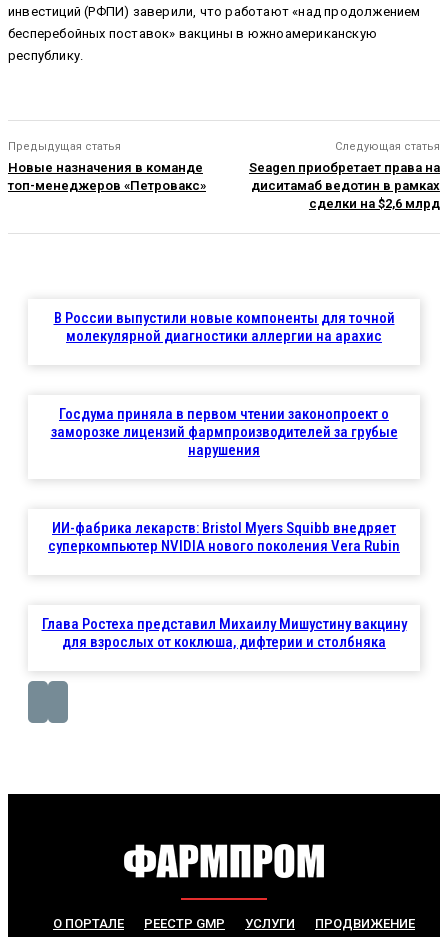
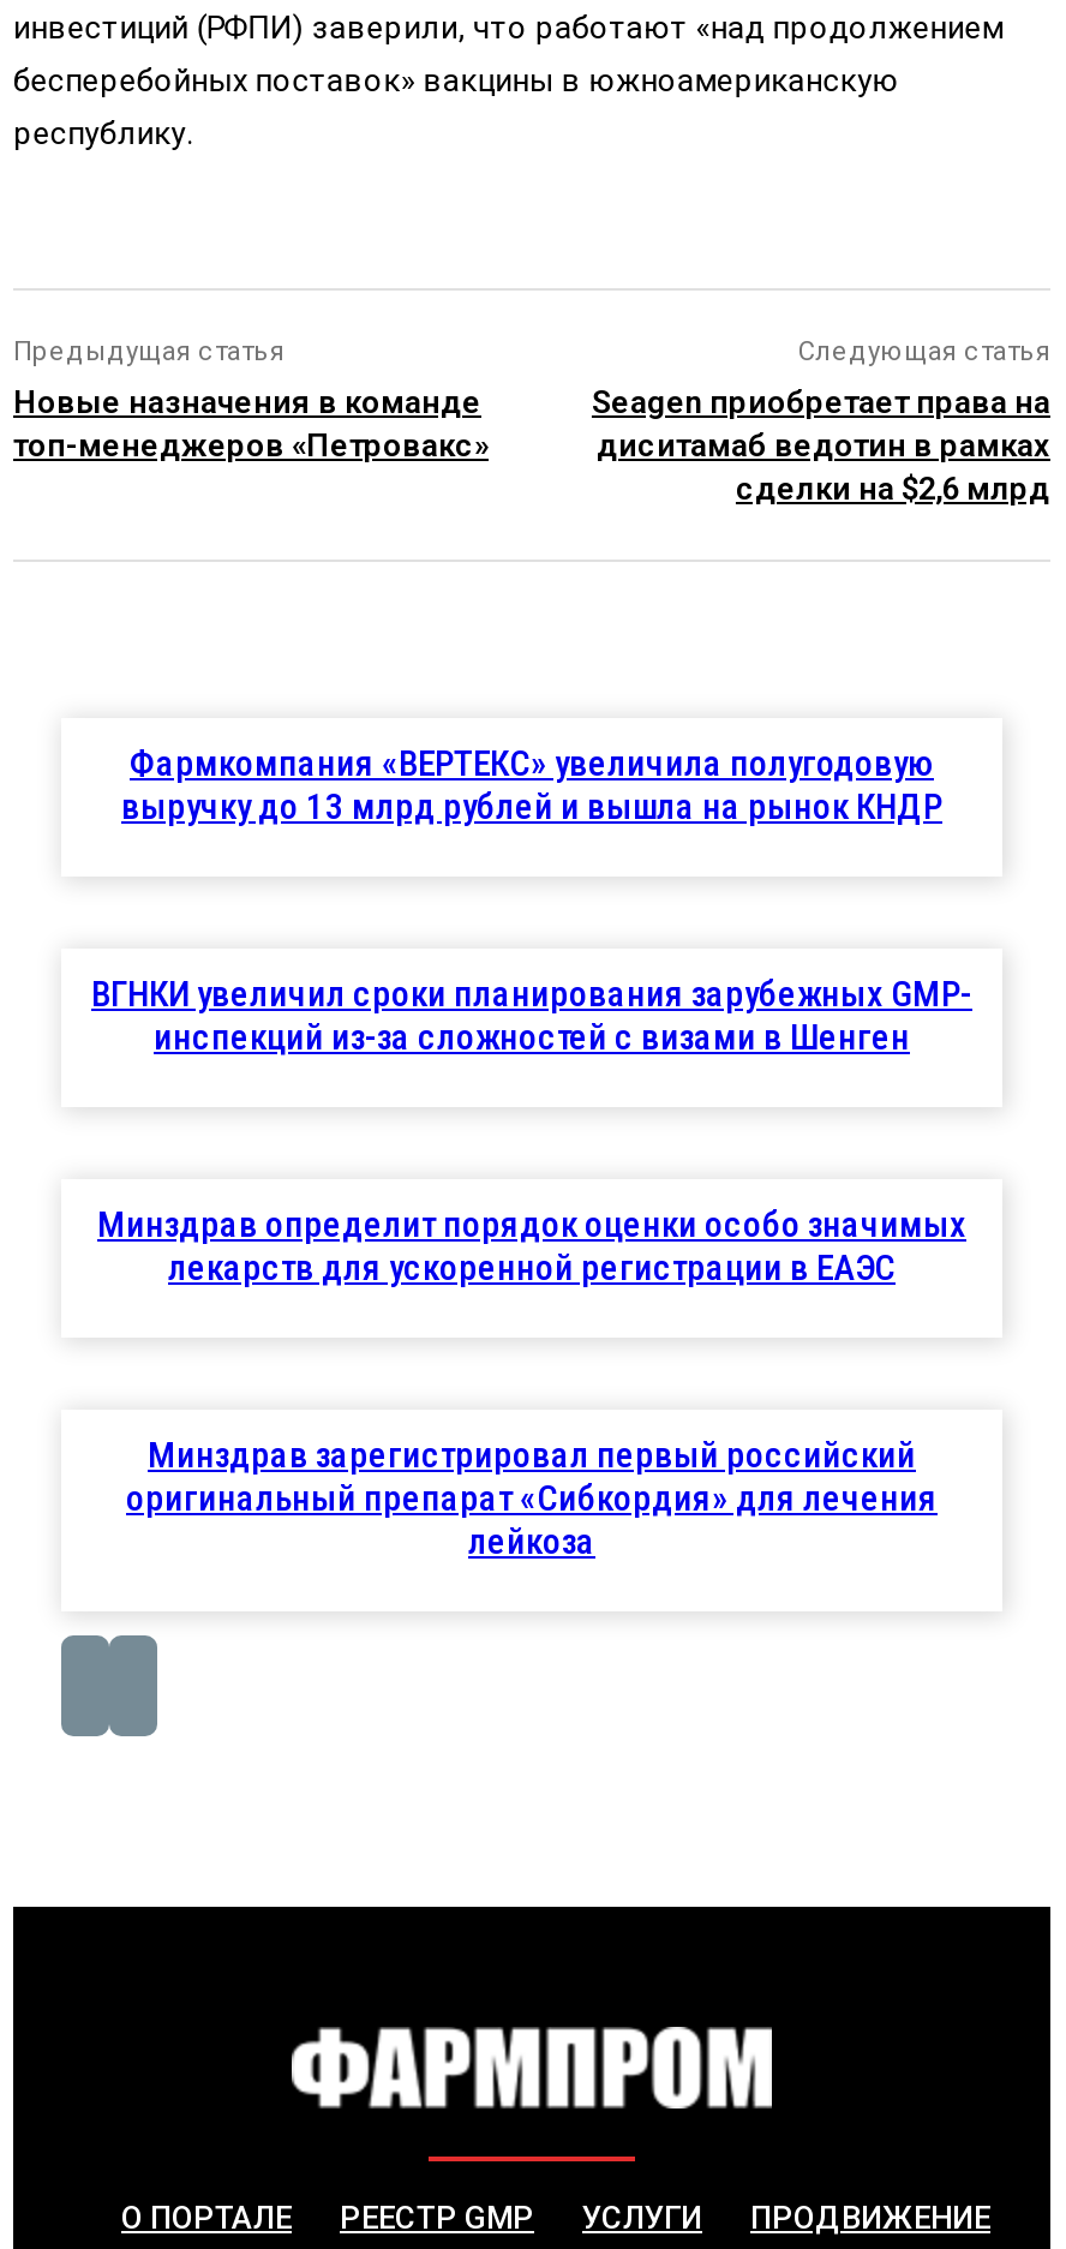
- В России выпустили новые компоненты для точной
- молекулярной диагностики аллергии на арахис
+ Фармкомпания «ВЕРТЕКС» увеличила полугодовую
+ выручку до 13 млрд рублей и вышла на рынок КНДР

- Госдума приняла в первом чтении законопроект о
- заморозке лицензий фармпроизводителей за грубые
- нарушения
+ ВГНКИ увеличил сроки планирования зарубежных GMP-
+ инспекций из-за сложностей с визами в Шенген

- ИИ-фабрика лекарств: Bristol Myers Squibb внедряет
- суперкомпьютер NVIDIA нового поколения Vera Rubin
+ Минздрав определит порядок оценки особо значимых
+ лекарств для ускоренной регистрации в ЕАЭС

- Глава Ростеха представил Михаилу Мишустину вакцину
- для взрослых от коклюша, дифтерии и столбняка
+ Минздрав зарегистрировал первый российский
+ оригинальный препарат «Сибкордия» для лечения
+ лейкоза
